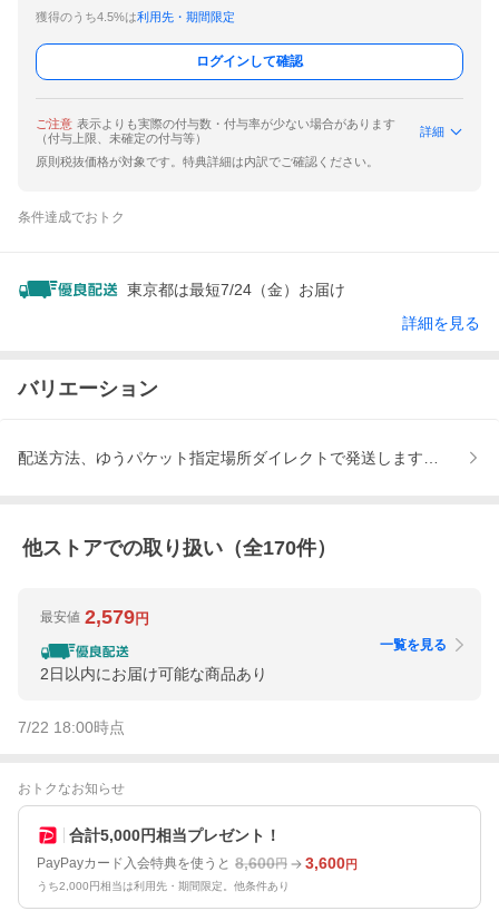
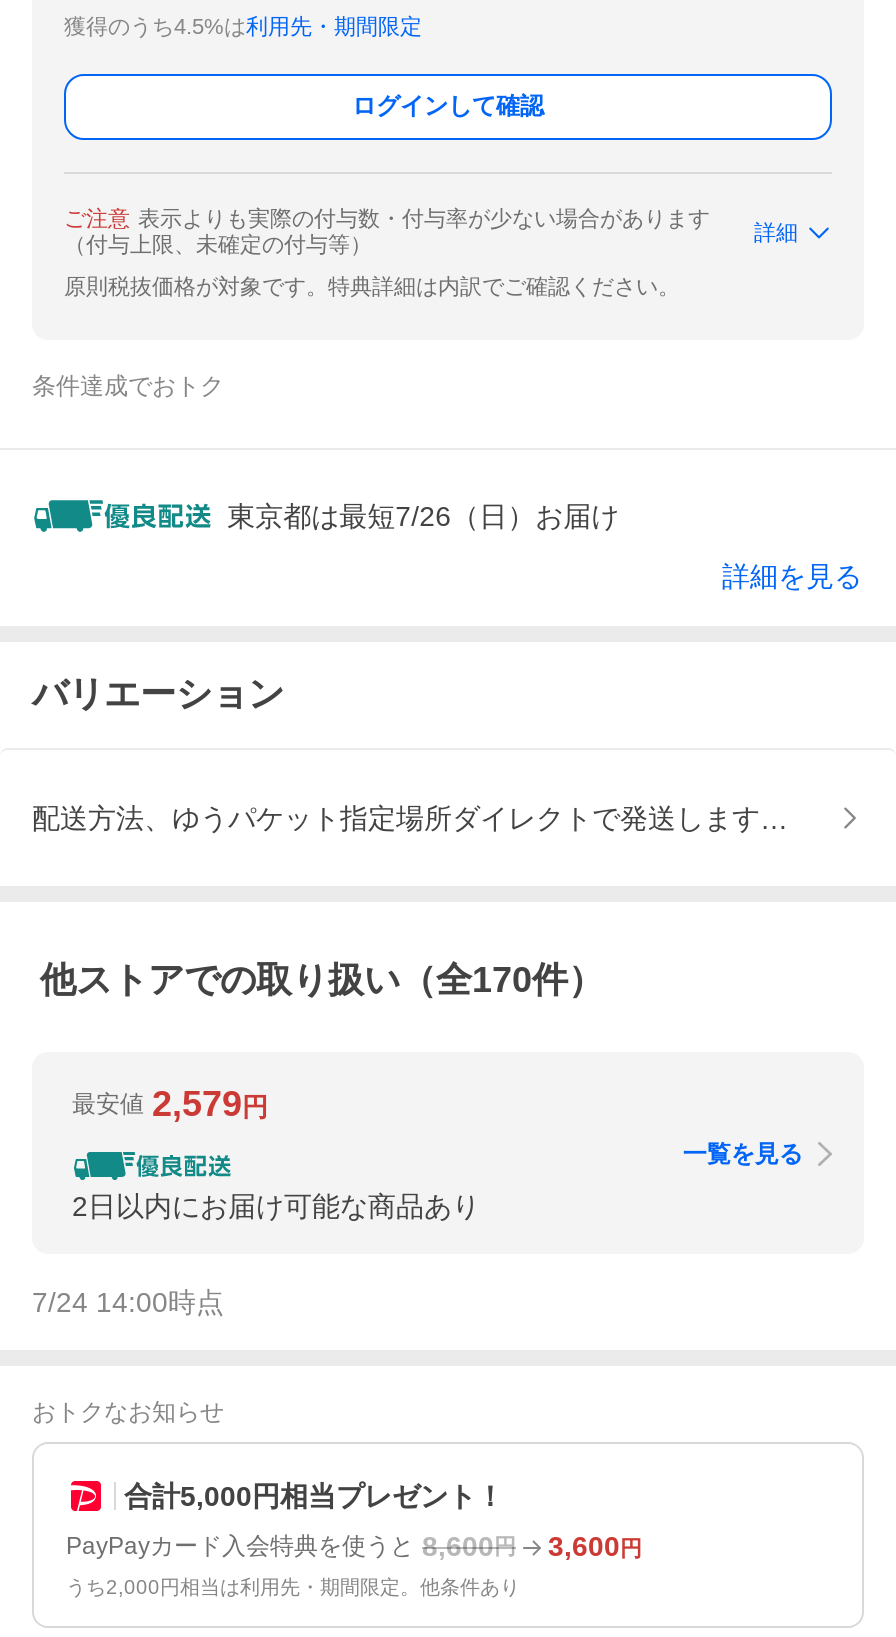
- 東京都は最短7/24（金）お届け
+ 東京都は最短7/26（日）お届け

- 7/22 18:00時点
+ 7/24 14:00時点
